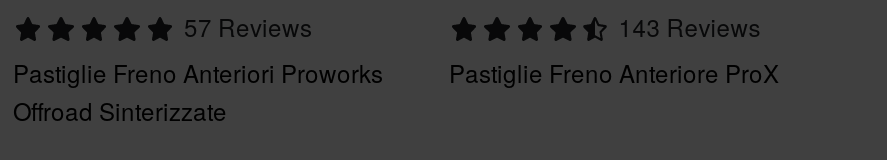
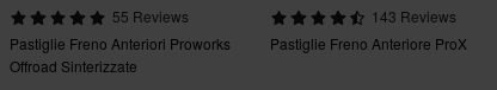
- 57 Reviews
+ 55 Reviews
